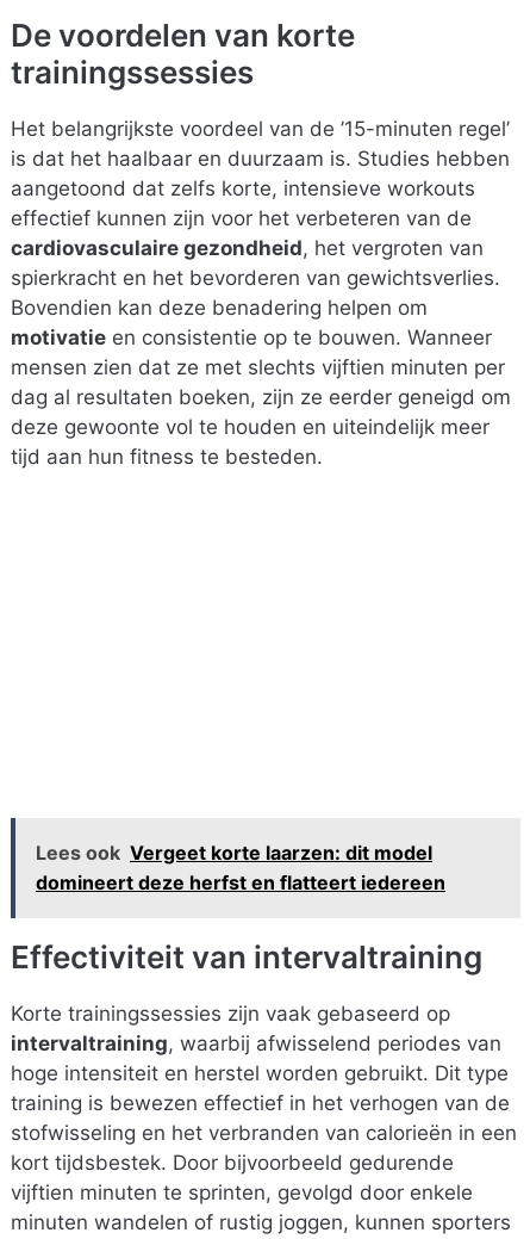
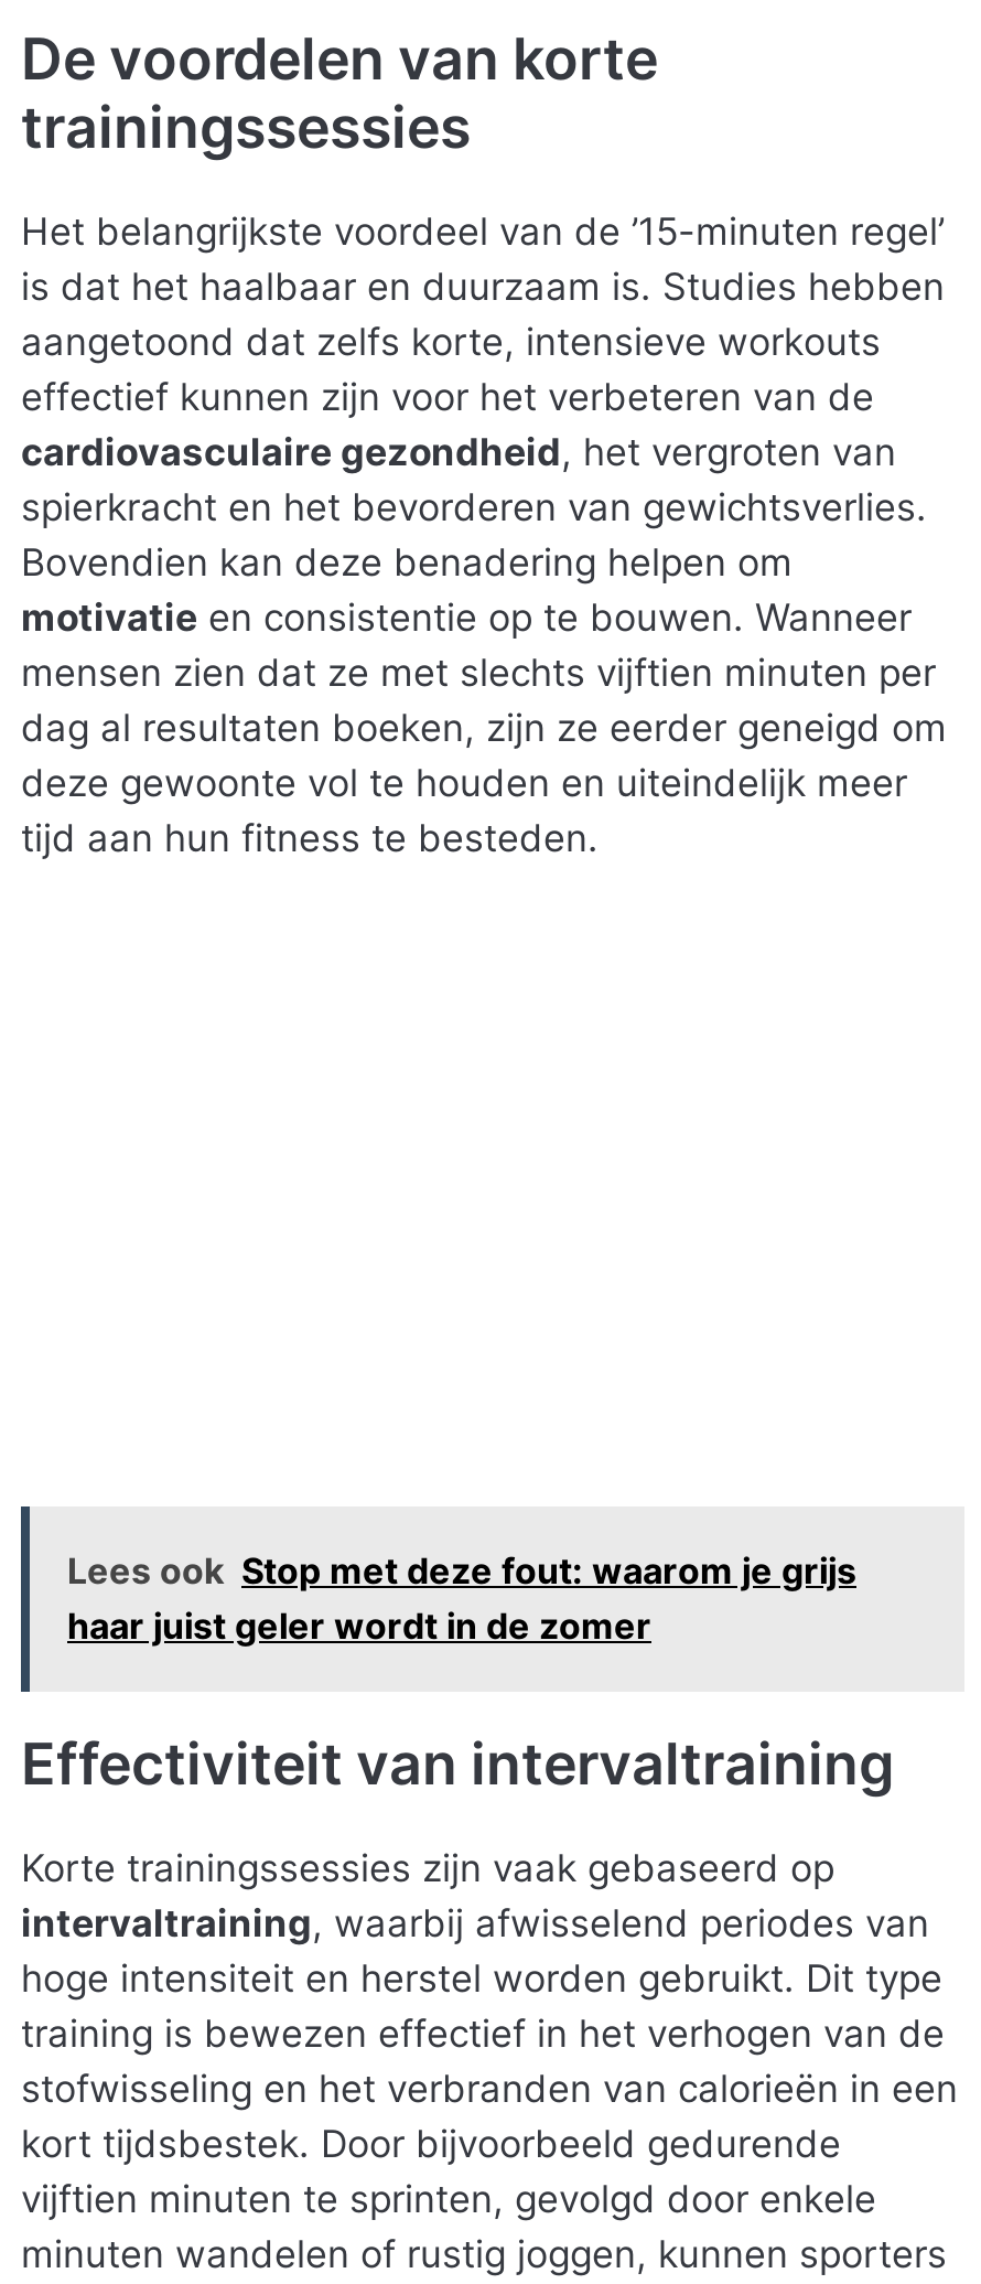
- Lees ook Vergeet korte laarzen: dit model
- domineert deze herfst en flatteert iedereen
+ Lees ook Stop met deze fout: waarom je grijs
+ haar juist geler wordt in de zomer
